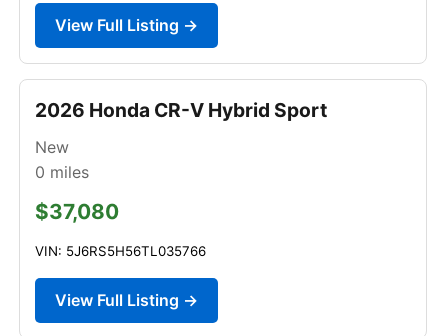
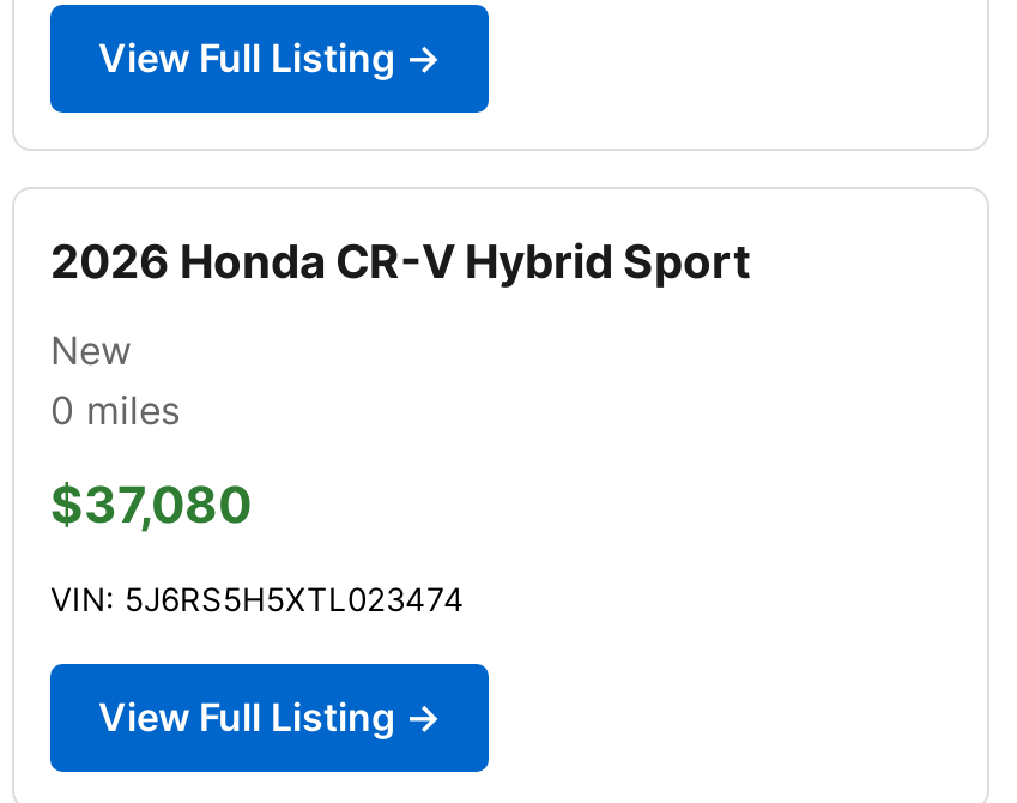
- VIN: 5J6RS5H56TL035766
+ VIN: 5J6RS5H5XTL023474
